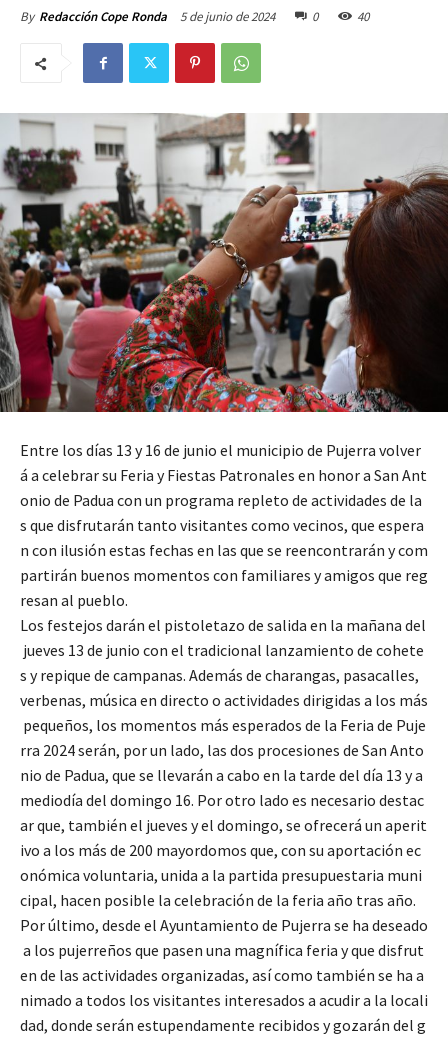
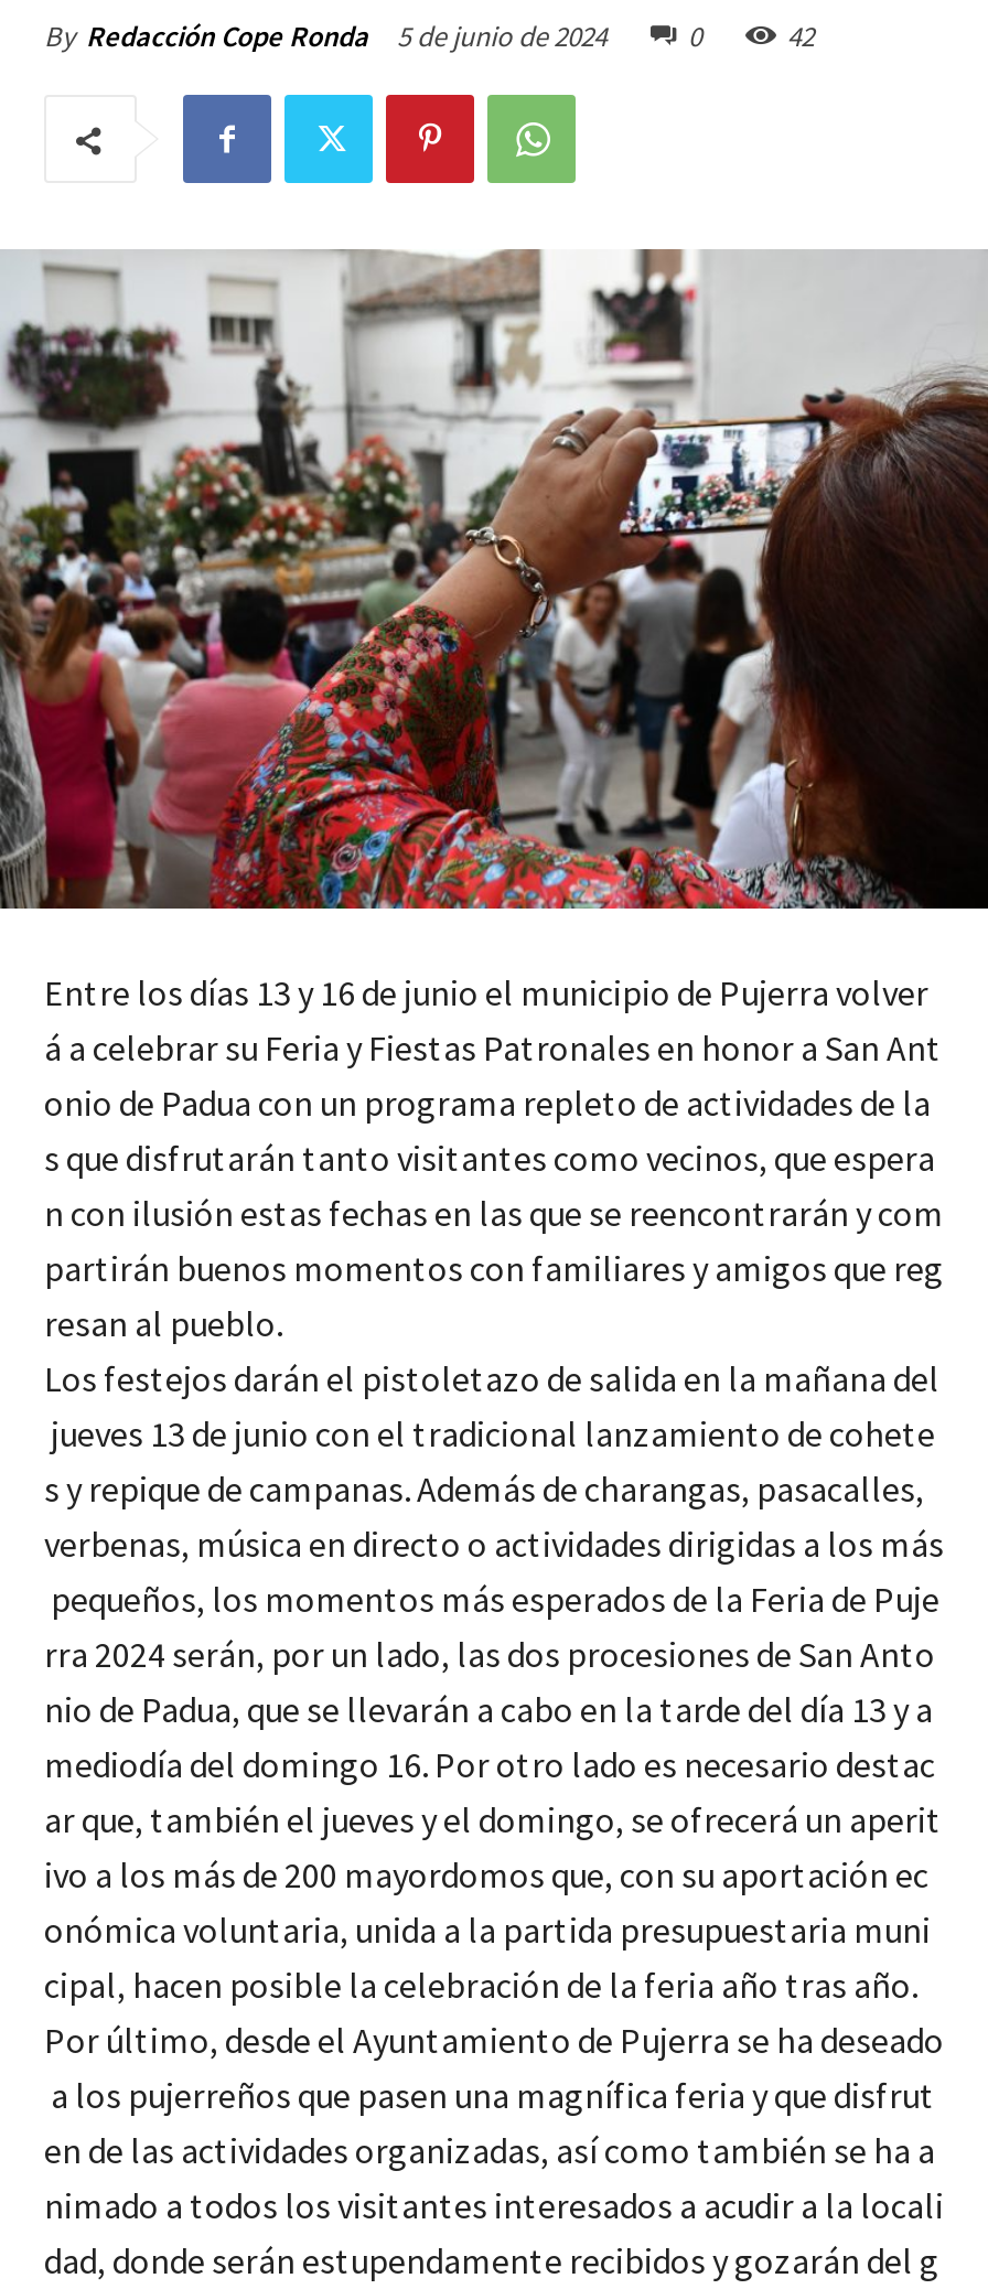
- 40
+ 42
